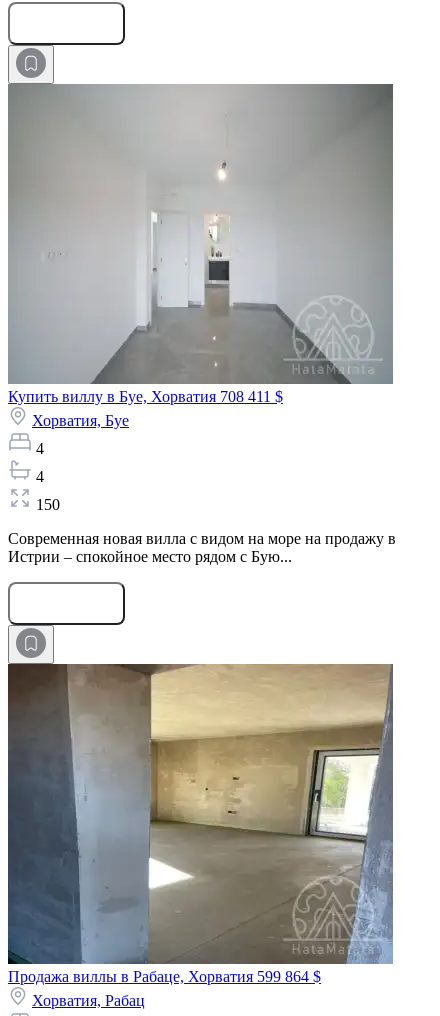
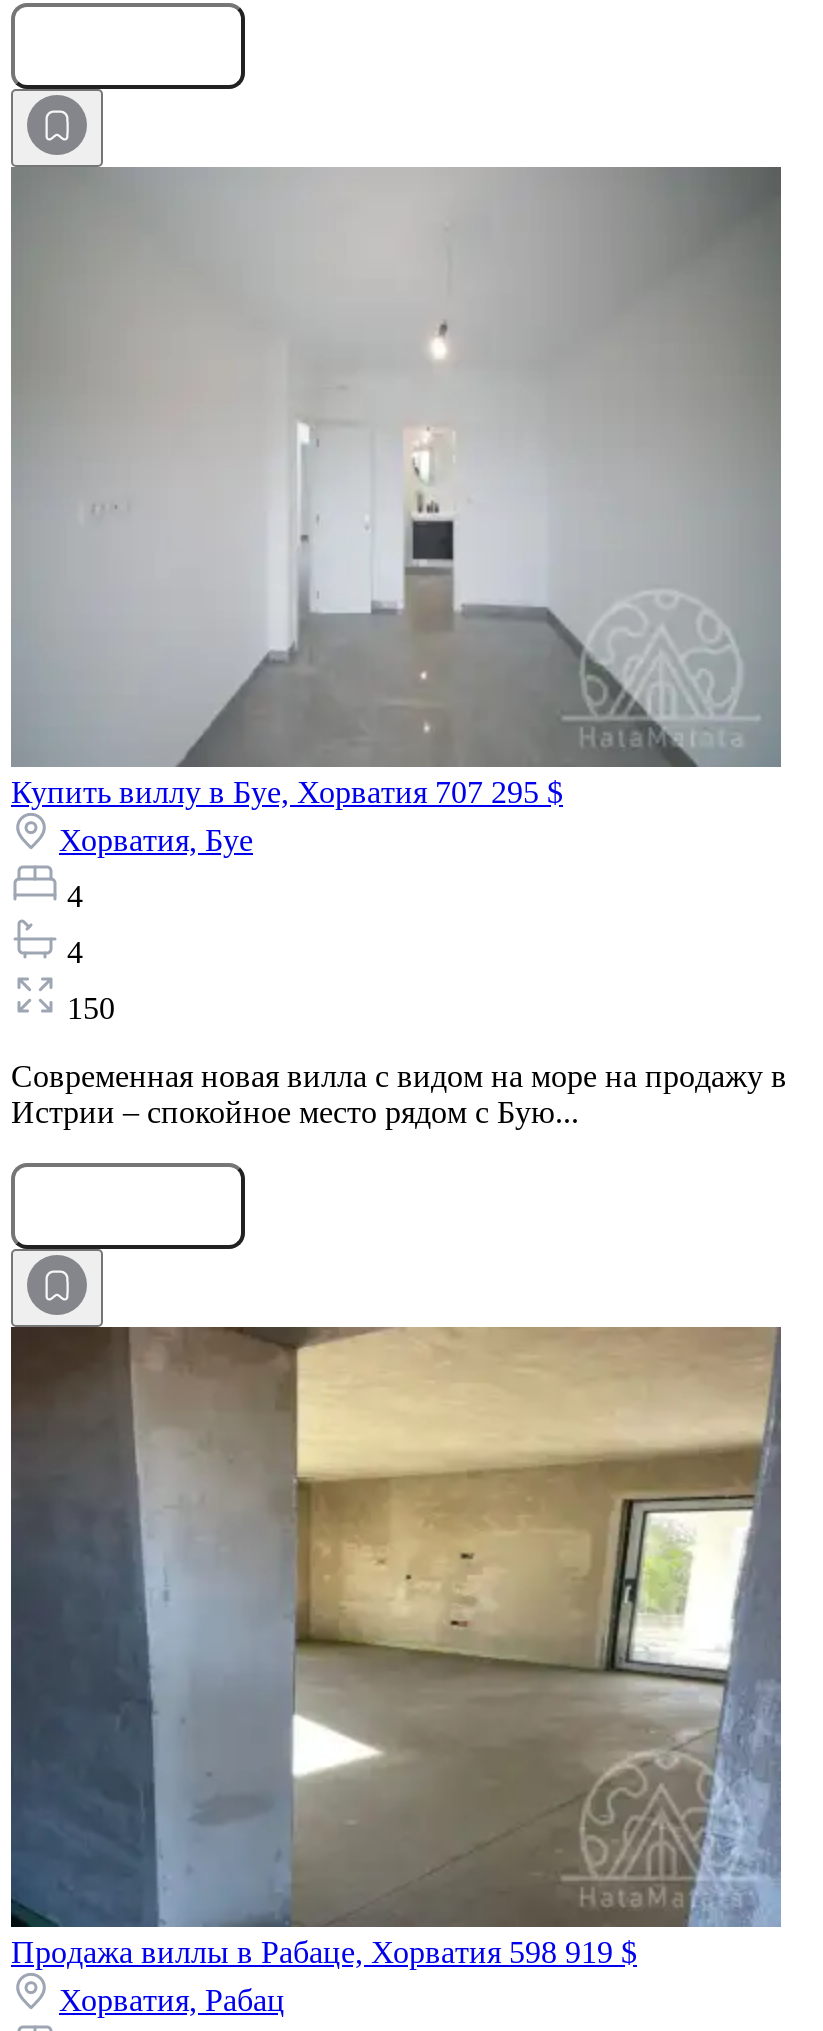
- Купить виллу в Буе, Хорватия 708 411 $
+ Купить виллу в Буе, Хорватия 707 295 $

- Продажа виллы в Рабаце, Хорватия 599 864 $
+ Продажа виллы в Рабаце, Хорватия 598 919 $
